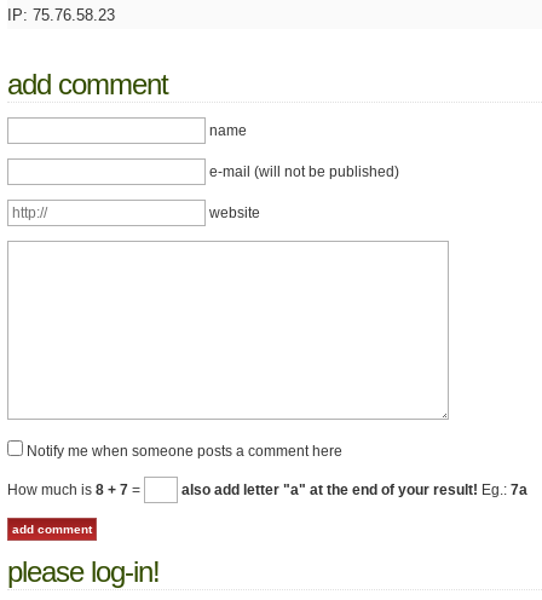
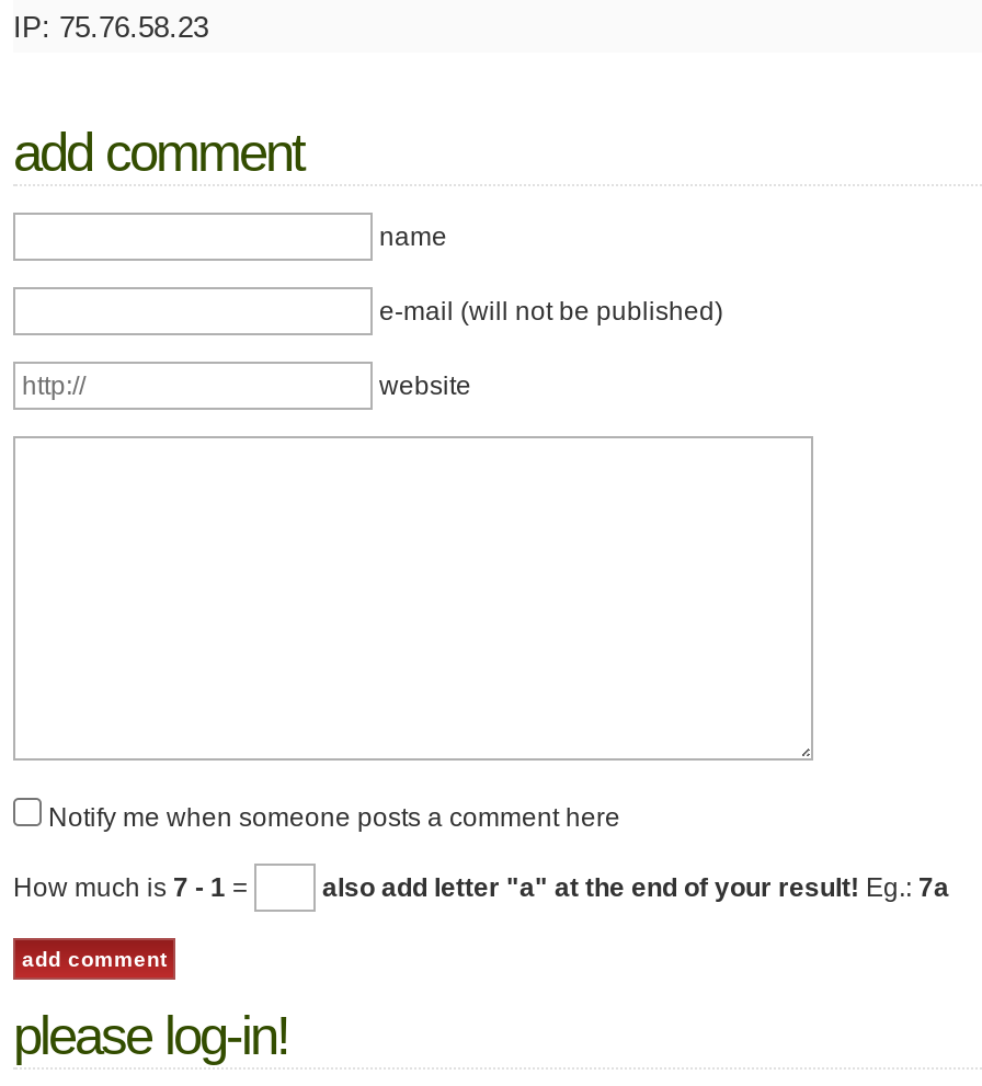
- How much is 8 + 7 =
+ How much is 7 - 1 =
